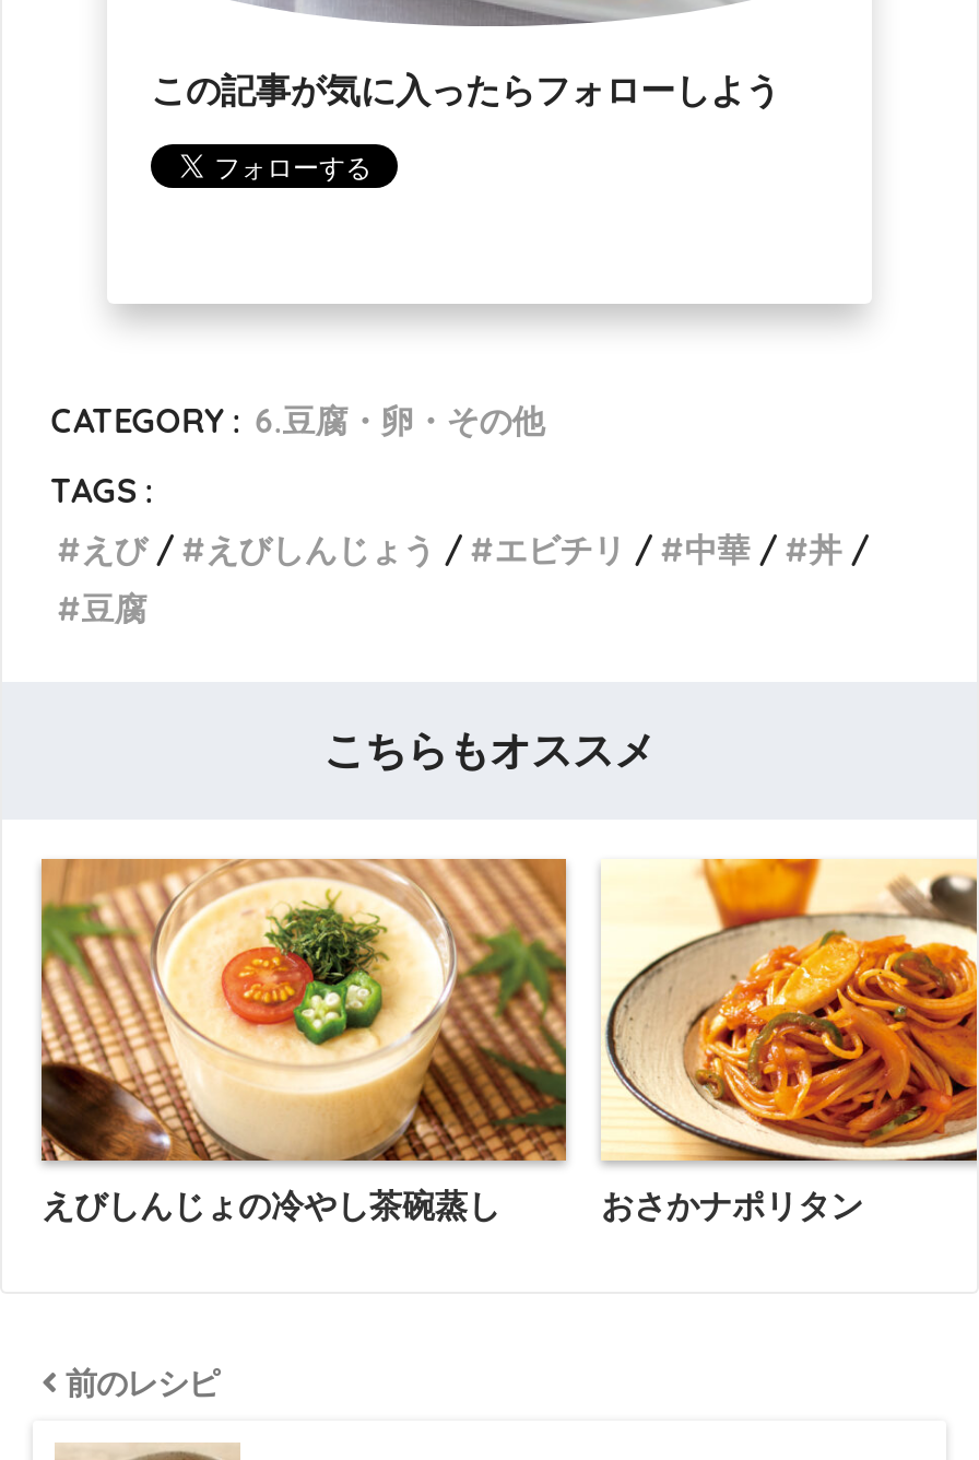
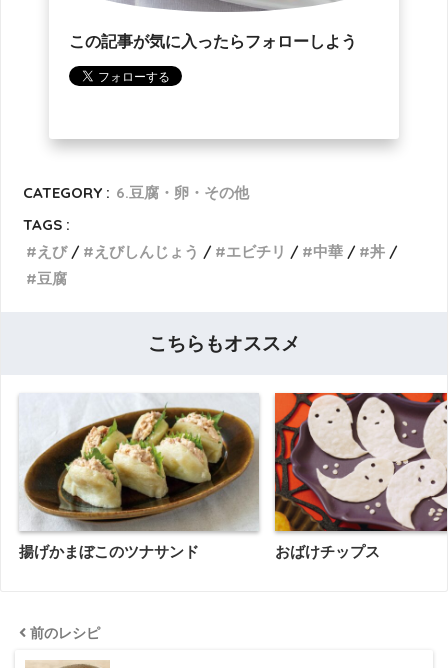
- [image]
+ [image]

- [image]
- えびしんじょの冷やし茶碗蒸し
- おさかナポリタン
+ [image]
+ 揚げかまぼこのツナサンド
+ おばけチップス
